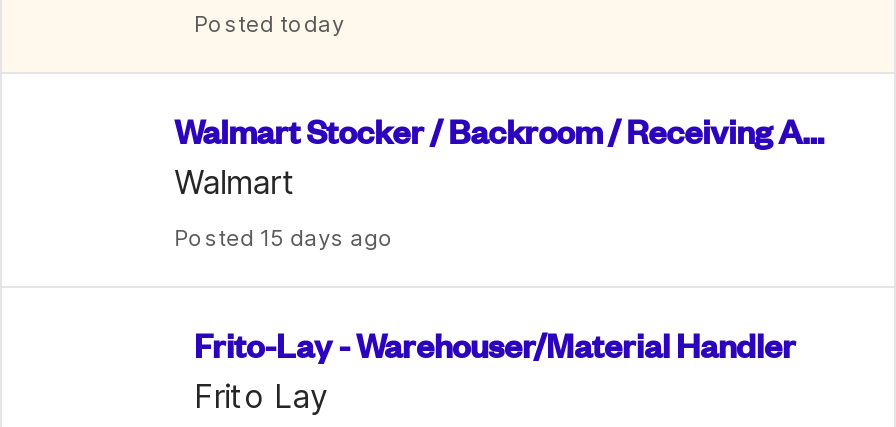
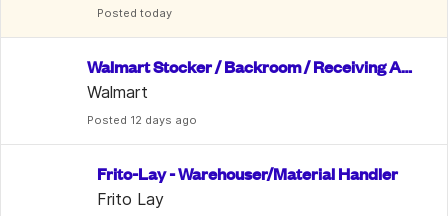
- Posted 15 days ago
+ Posted 12 days ago
